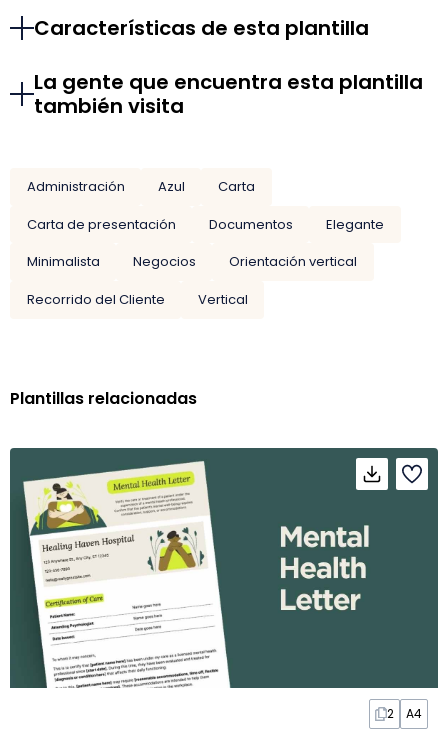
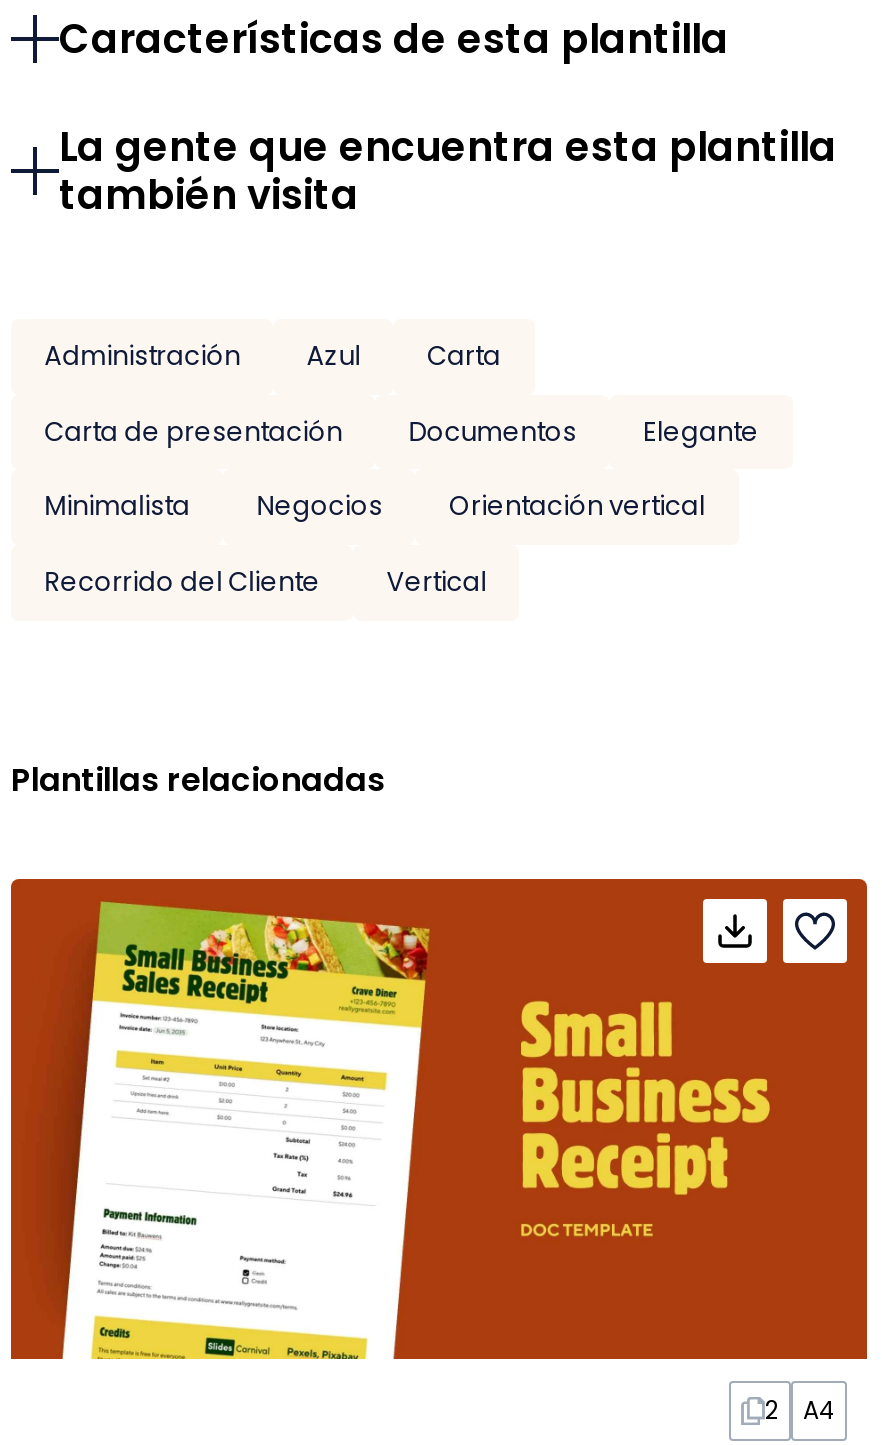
- [image]
+ [image]
